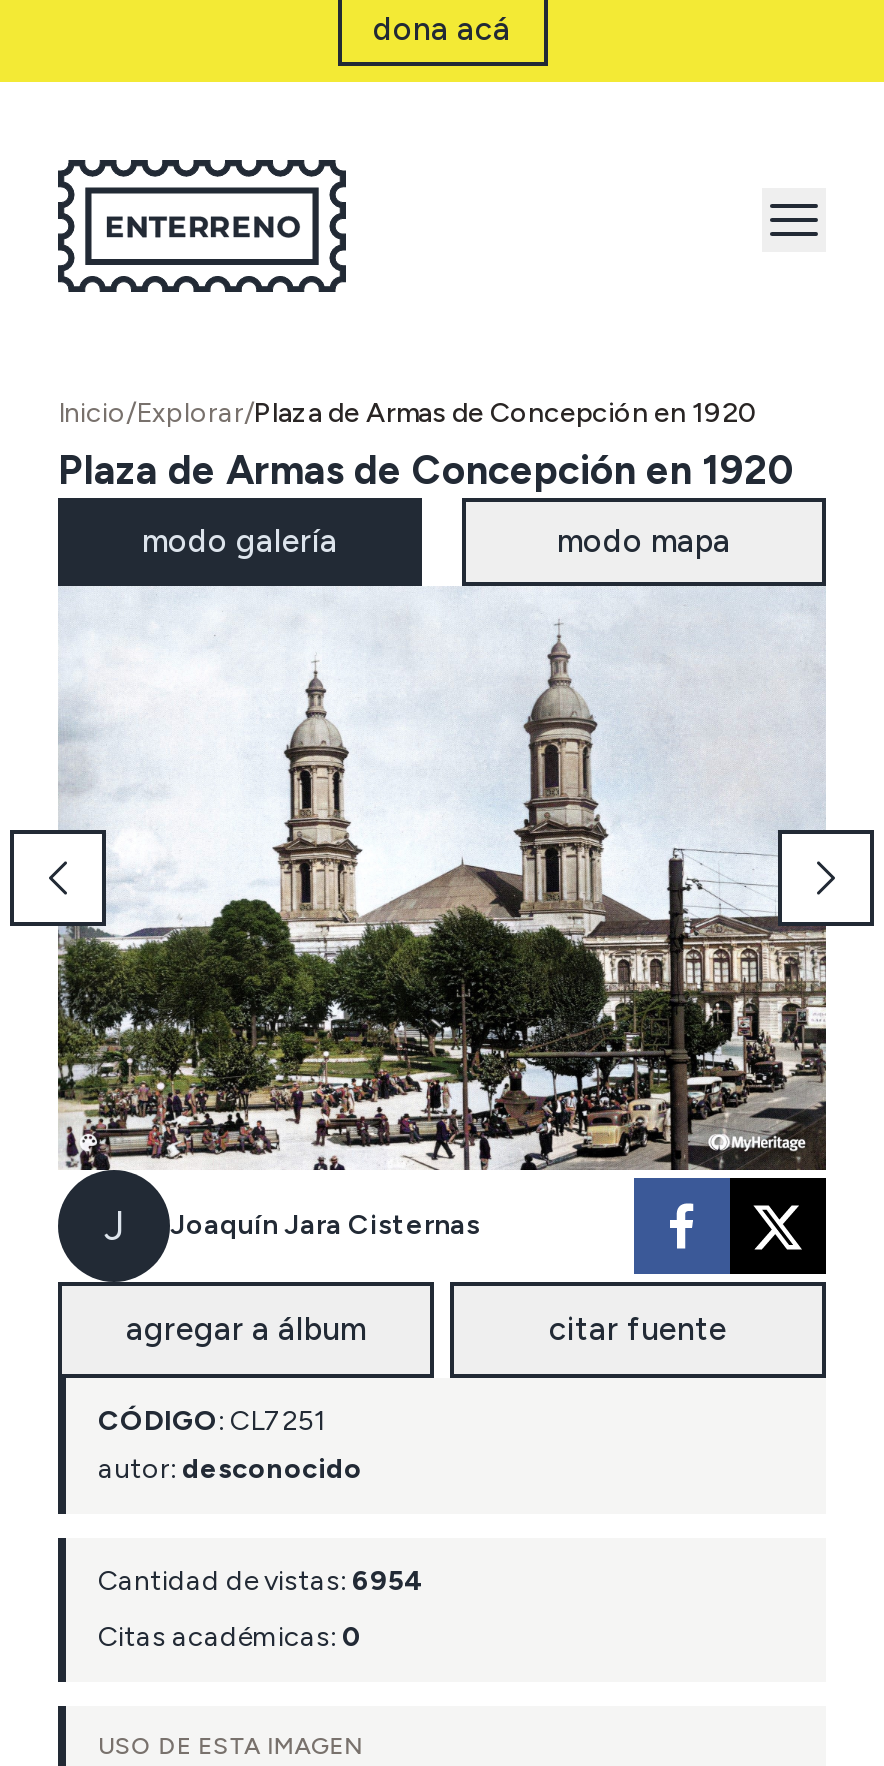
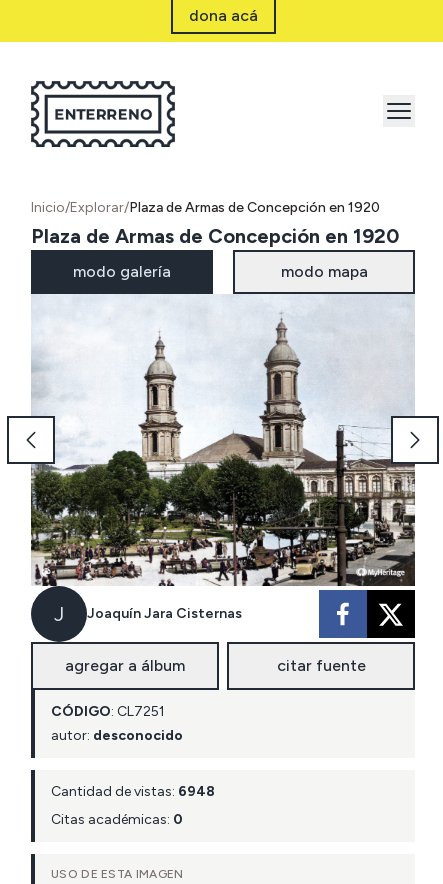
- Cantidad de vistas: 6954
+ Cantidad de vistas: 6948
